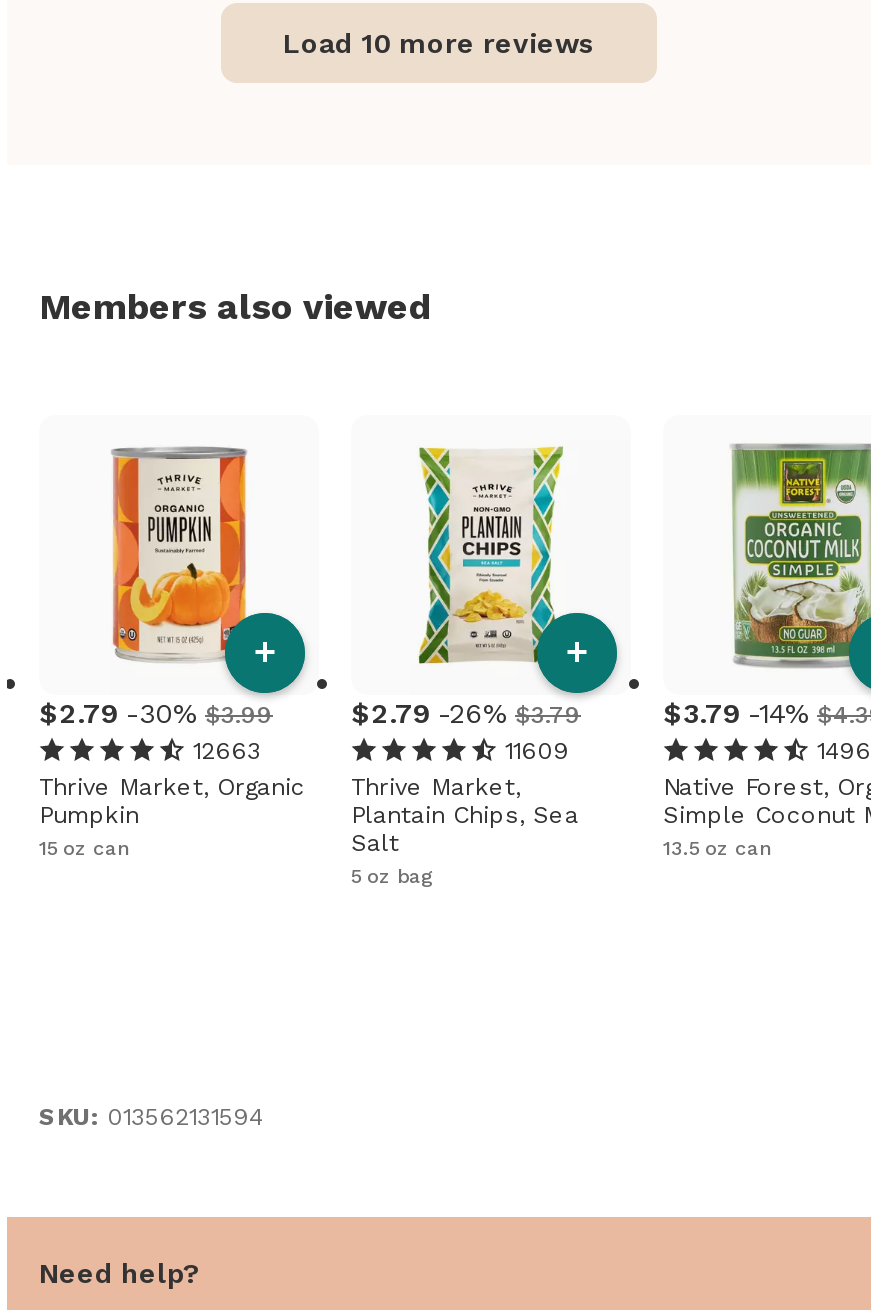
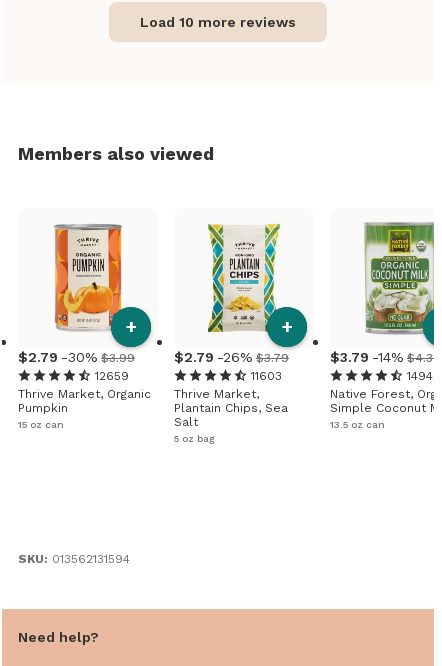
- 12663
+ 12659

- 11609
+ 11603

- 1496
+ 1494
